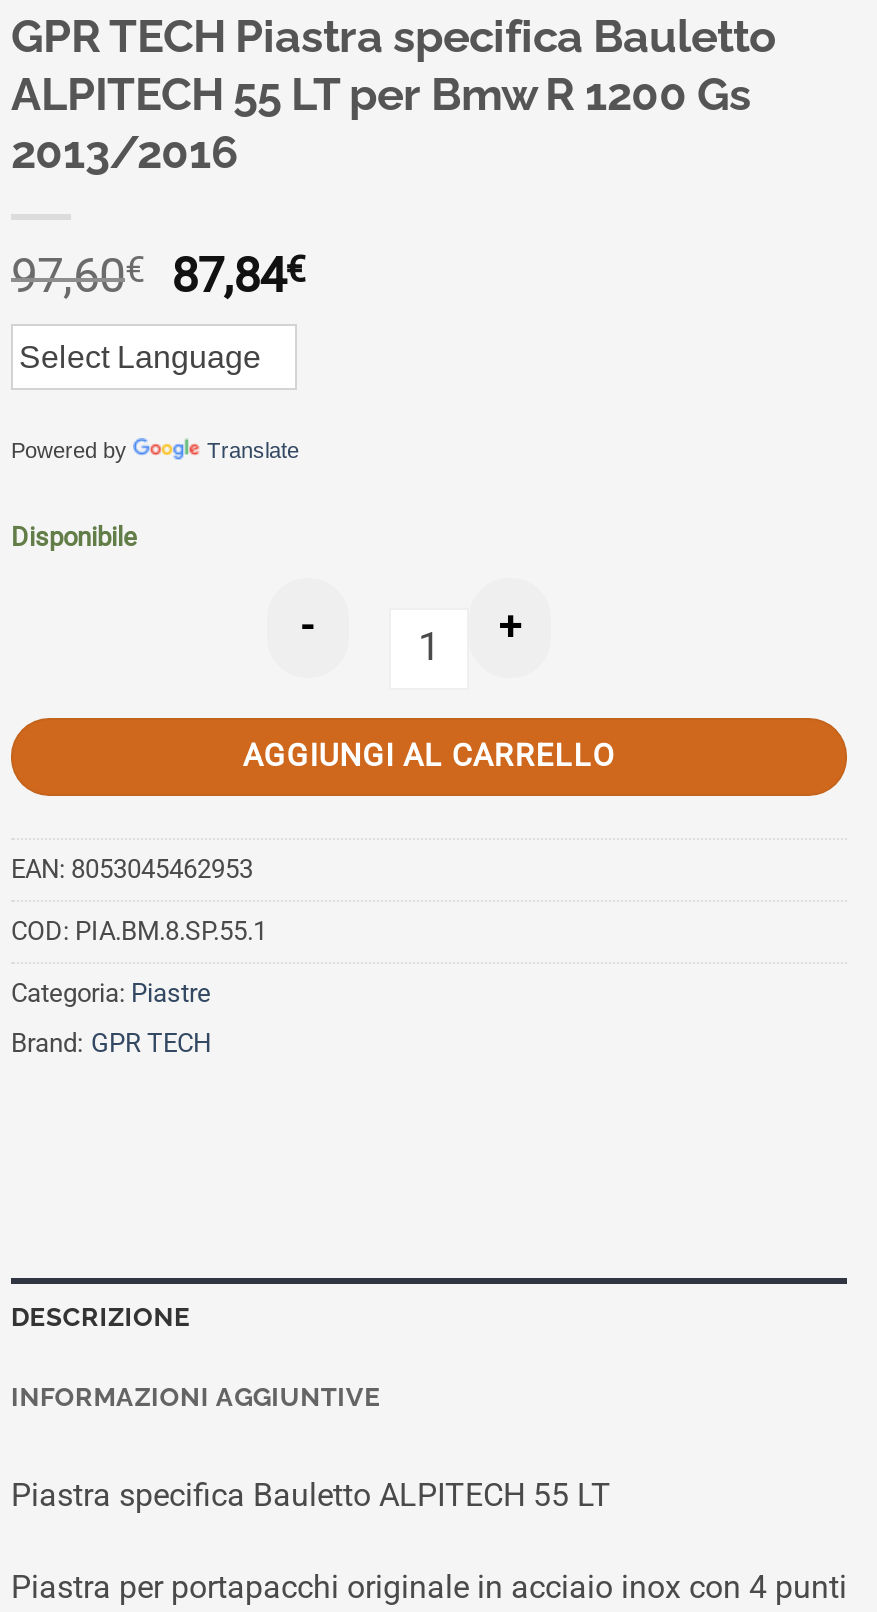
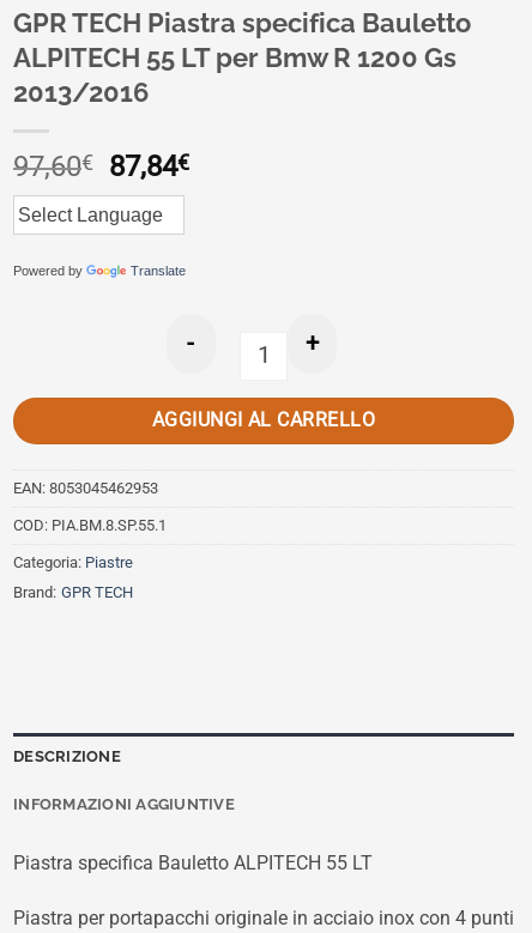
- Disponibile
